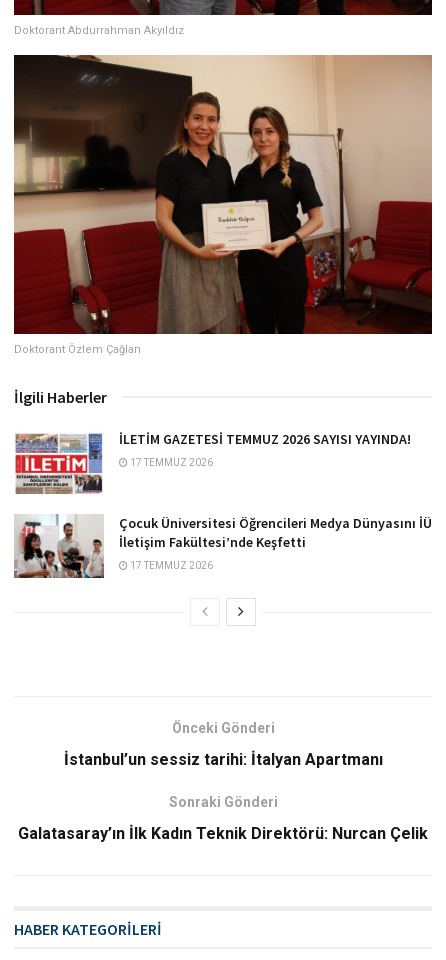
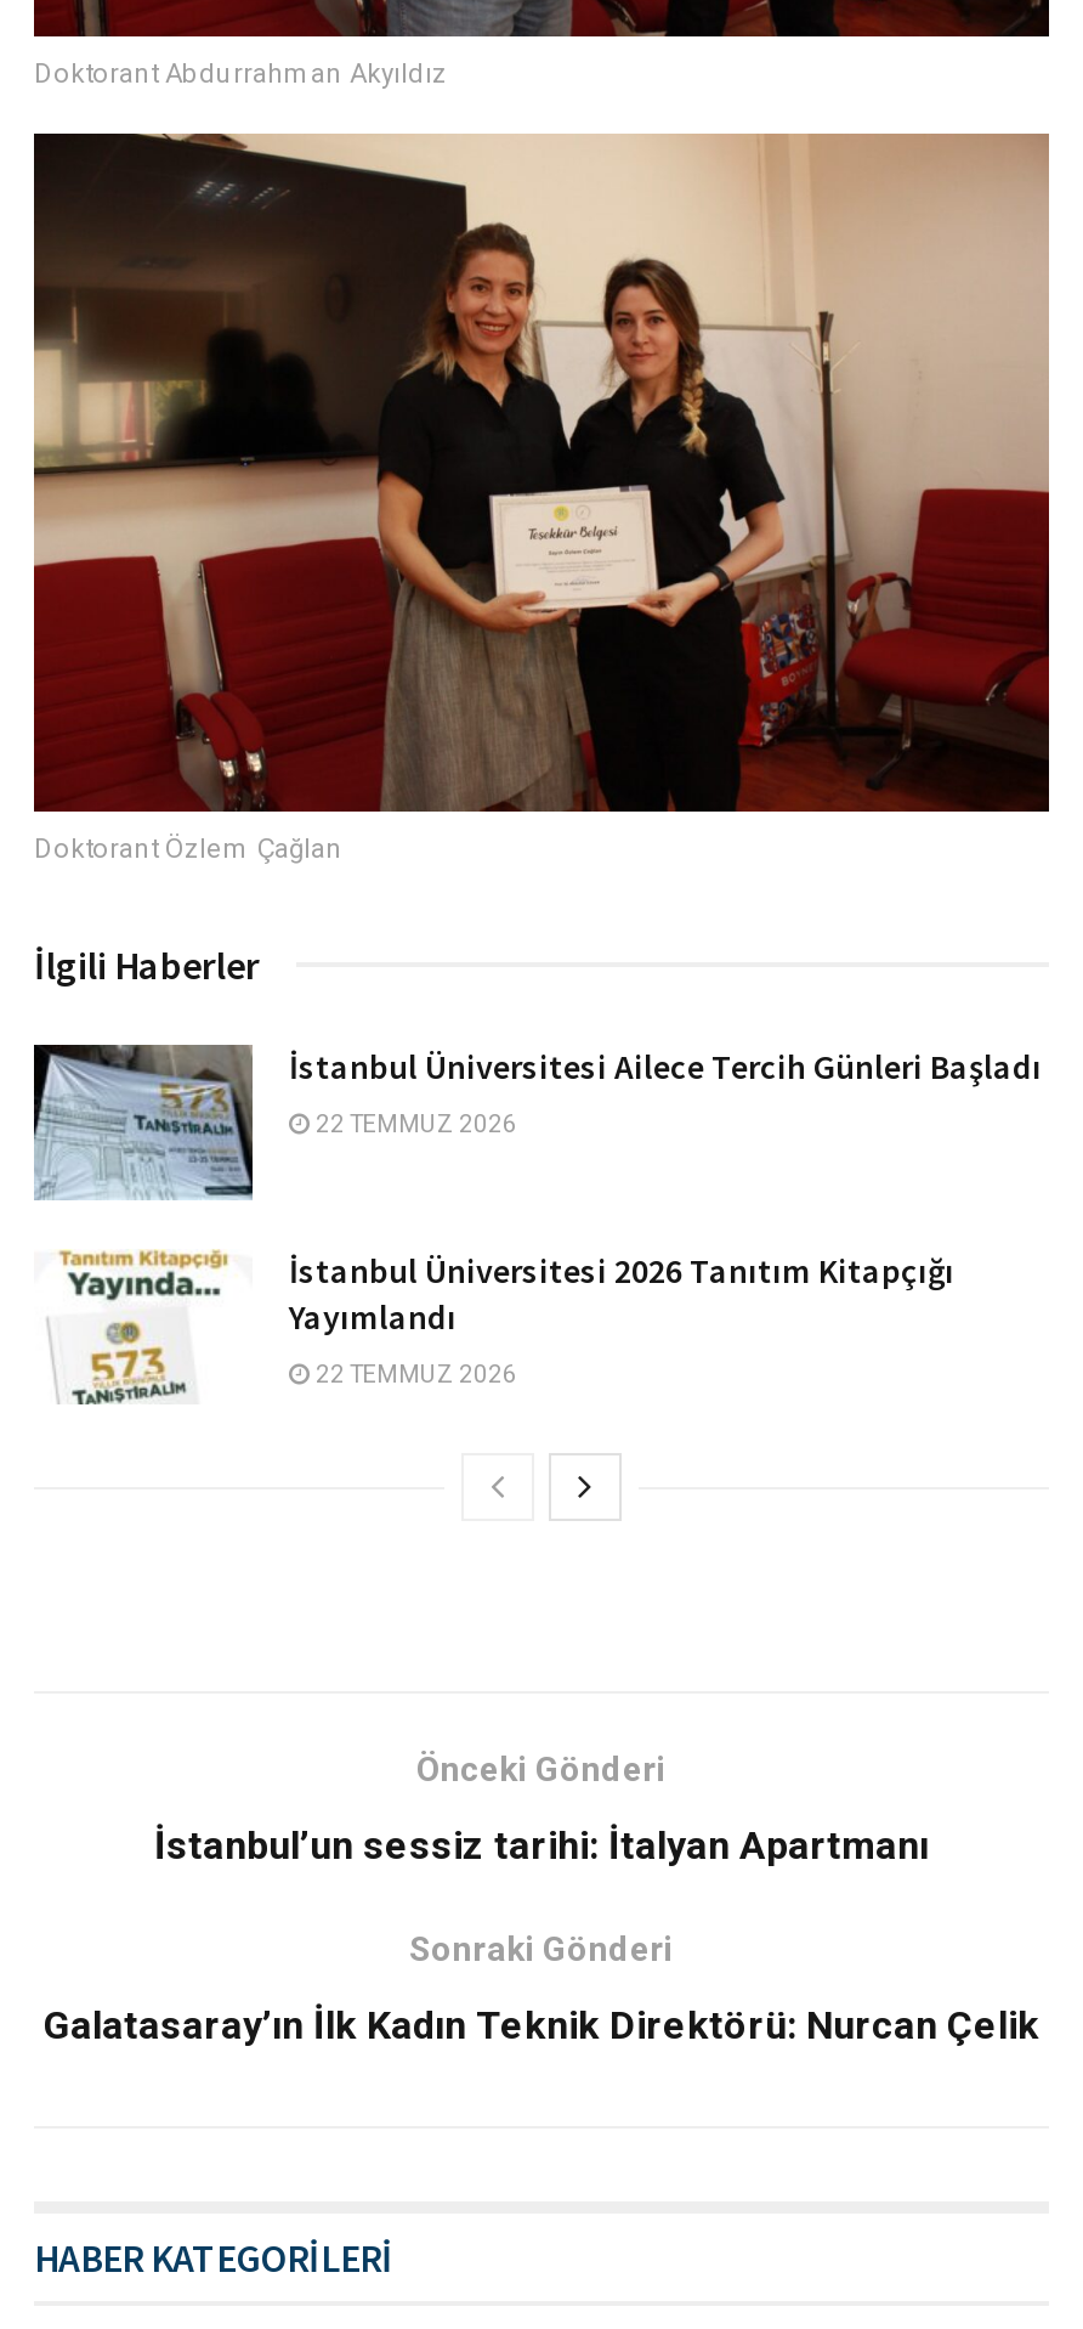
- [image]
- İLETİM GAZETESİ TEMMUZ 2026 SAYISI YAYINDA!
+ [image]
+ İstanbul Üniversitesi Ailece Tercih Günleri Başladı

- 17 TEMMUZ 2026
+ 22 TEMMUZ 2026

- [image]
- Çocuk Üniversitesi Öğrencileri Medya Dünyasını İÜ
- İletişim Fakültesi’nde Keşfetti
+ [image]
+ İstanbul Üniversitesi 2026 Tanıtım Kitapçığı
+ Yayımlandı

- 17 TEMMUZ 2026
+ 22 TEMMUZ 2026
